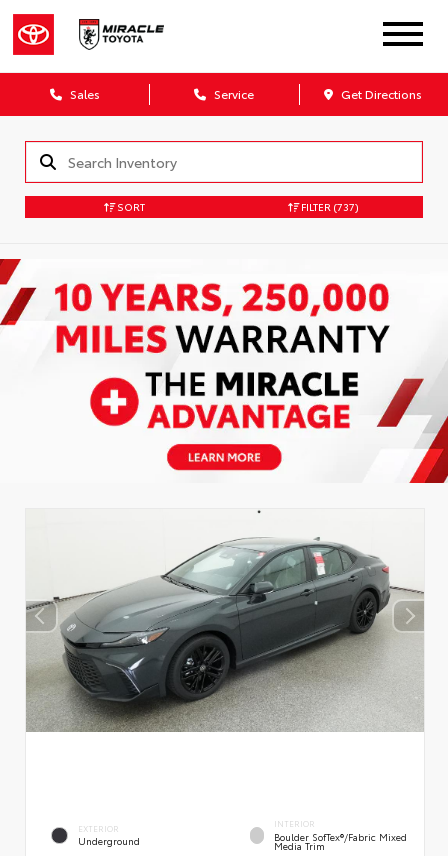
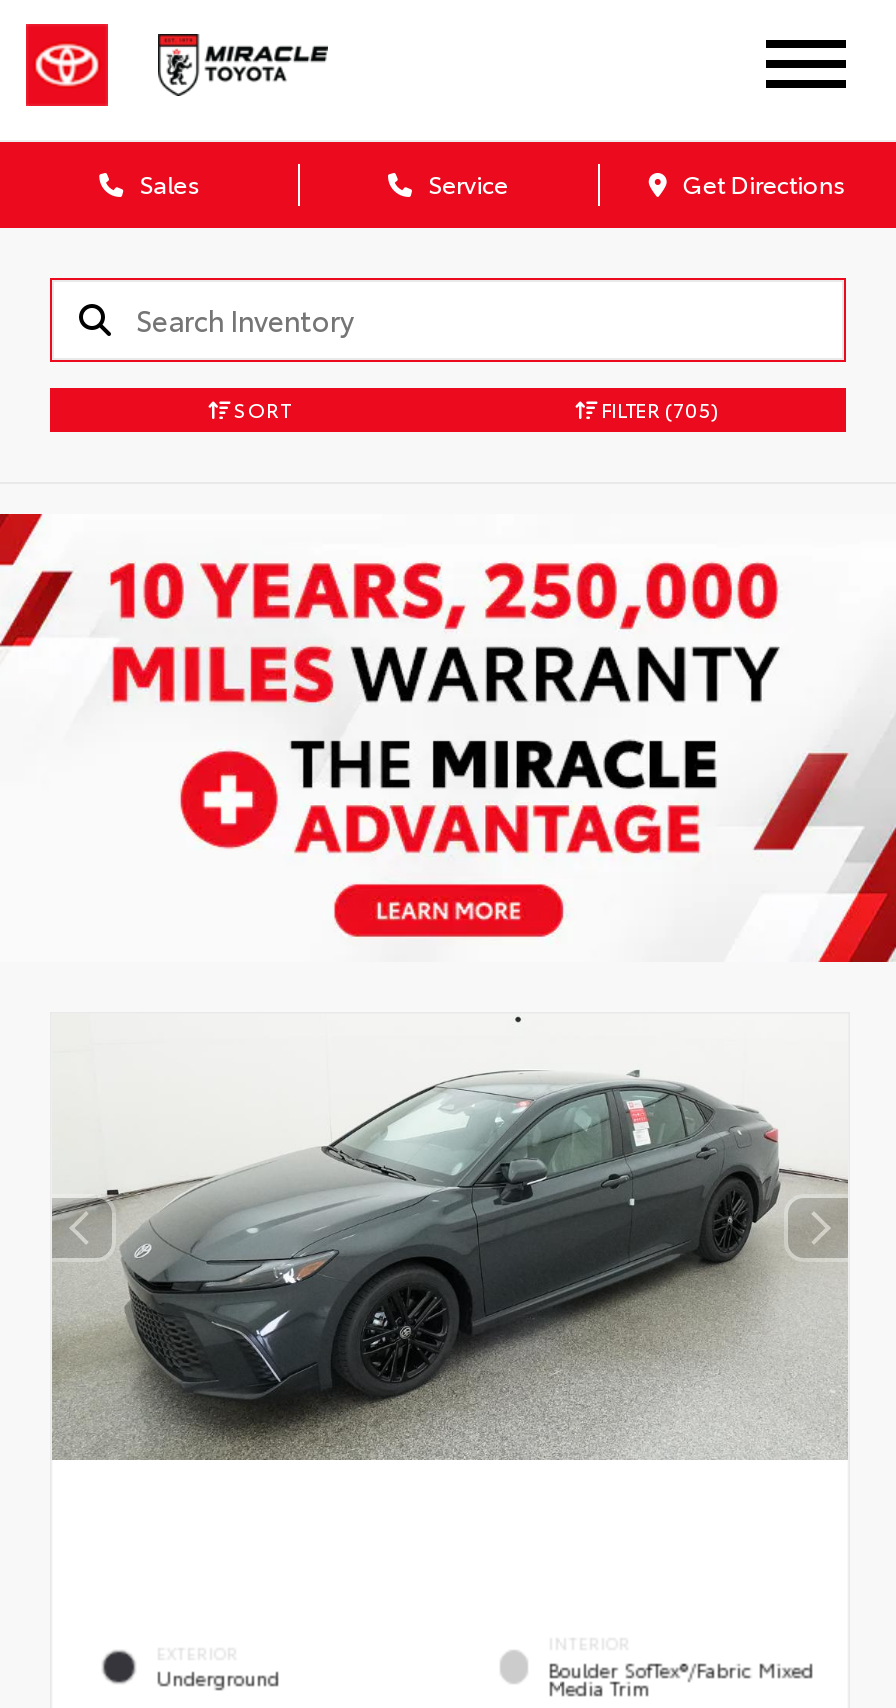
- FILTER (737)
+ FILTER (705)
